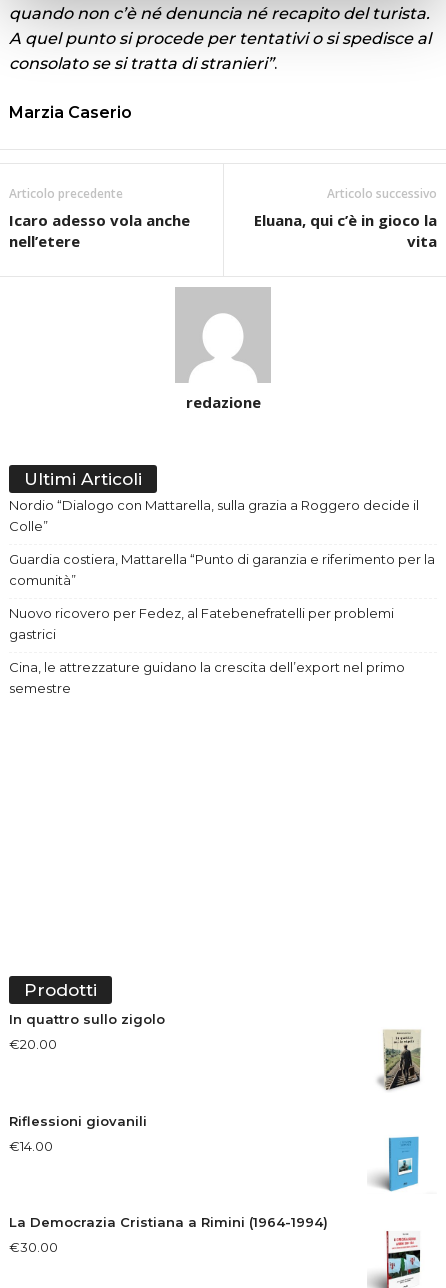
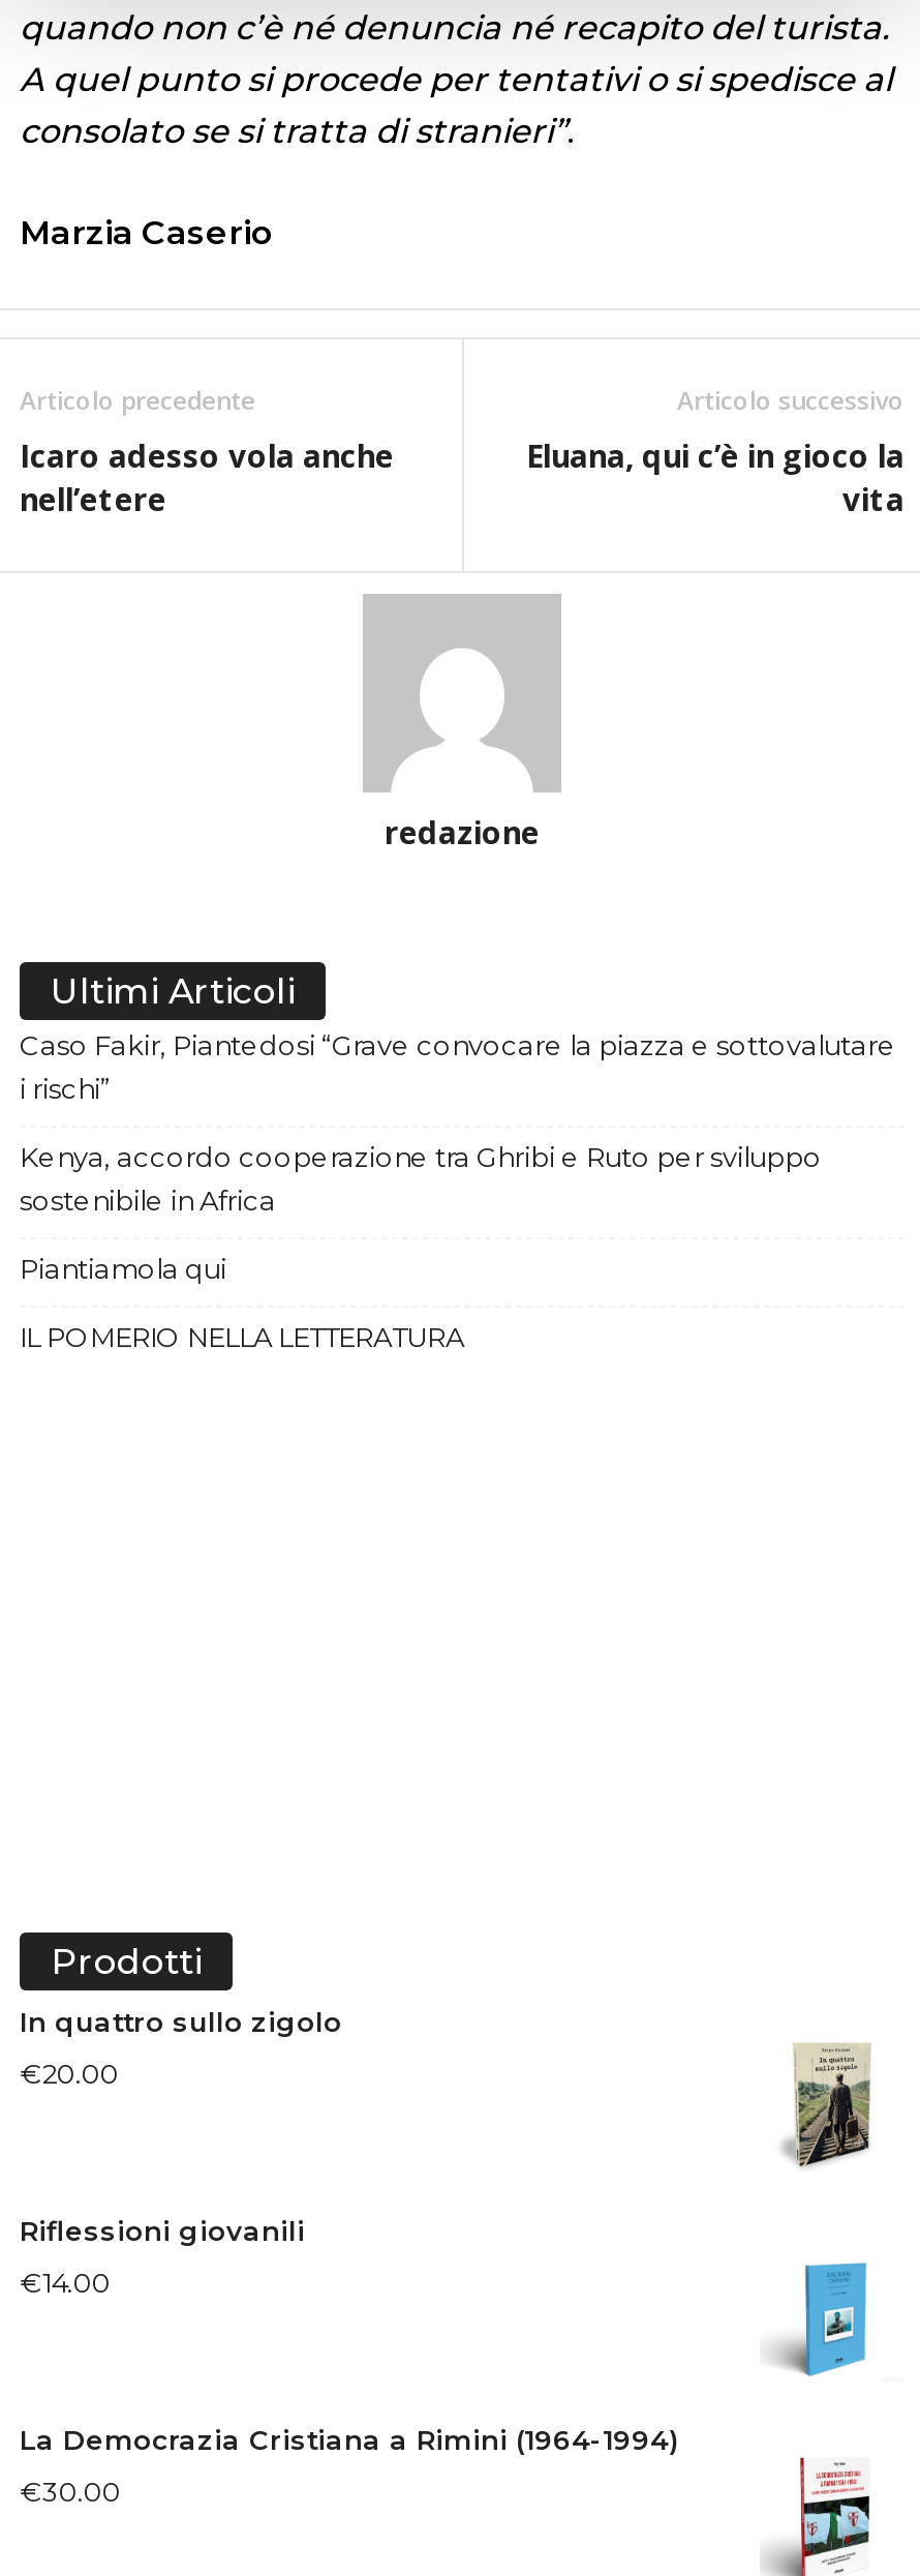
- Nordio “Dialogo con Mattarella, sulla grazia a Roggero decide il
- Colle”
+ Caso Fakir, Piantedosi “Grave convocare la piazza e sottovalutare
+ i rischi”

- Guardia costiera, Mattarella “Punto di garanzia e riferimento per la
- comunità”
+ Kenya, accordo cooperazione tra Ghribi e Ruto per sviluppo
+ sostenibile in Africa

- Nuovo ricovero per Fedez, al Fatebenefratelli per problemi
- gastrici
+ Piantiamola qui

- Cina, le attrezzature guidano la crescita dell’export nel primo
- semestre
+ IL POMERIO NELLA LETTERATURA
